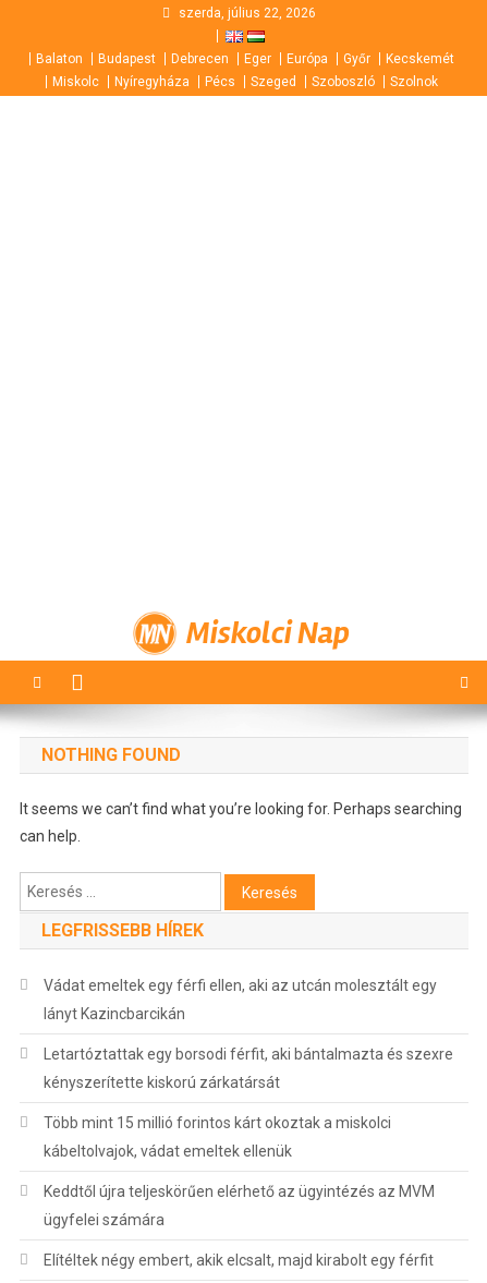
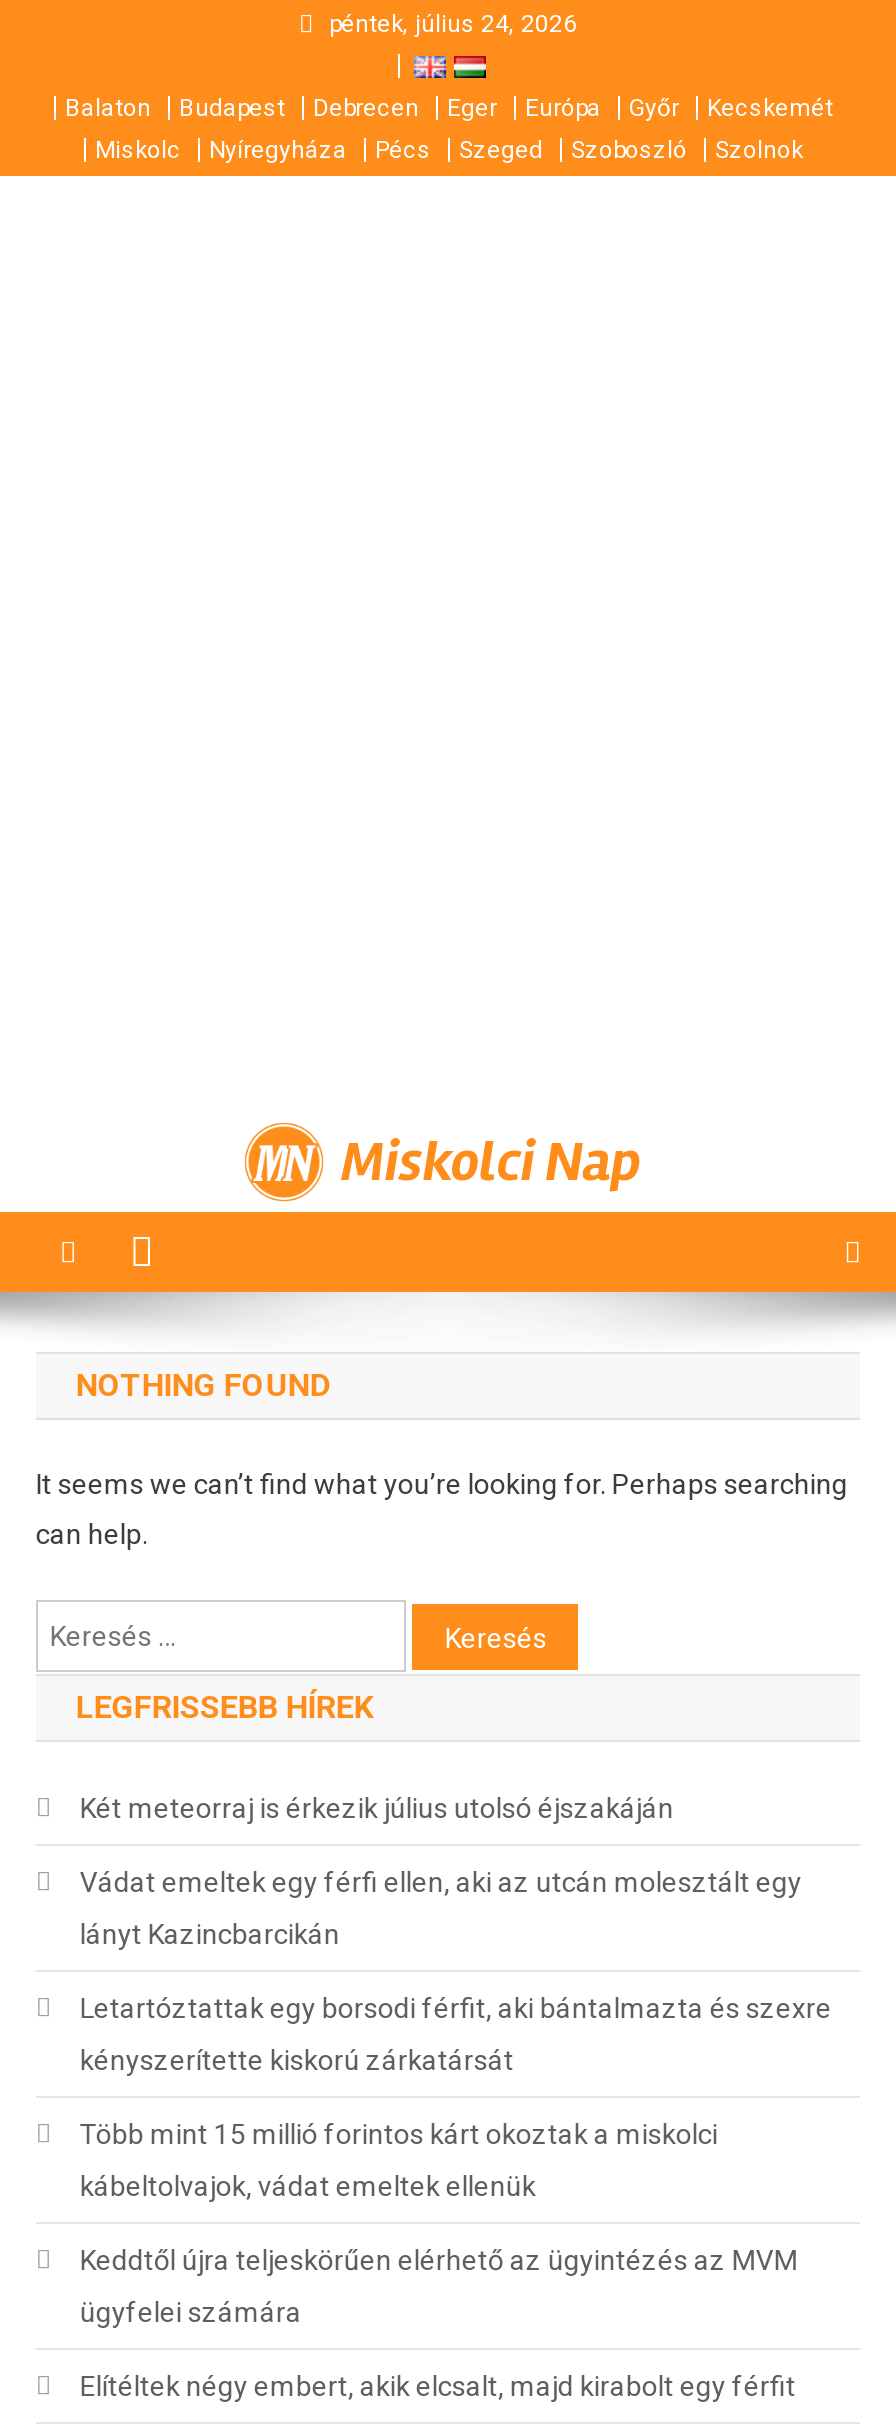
- szerda, július 22, 2026
+ péntek, július 24, 2026

+ Két meteorraj is érkezik július utolsó éjszakáján
